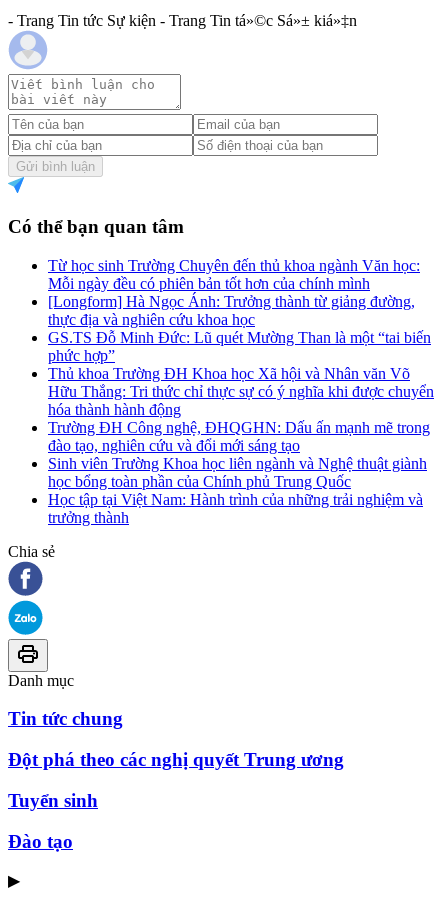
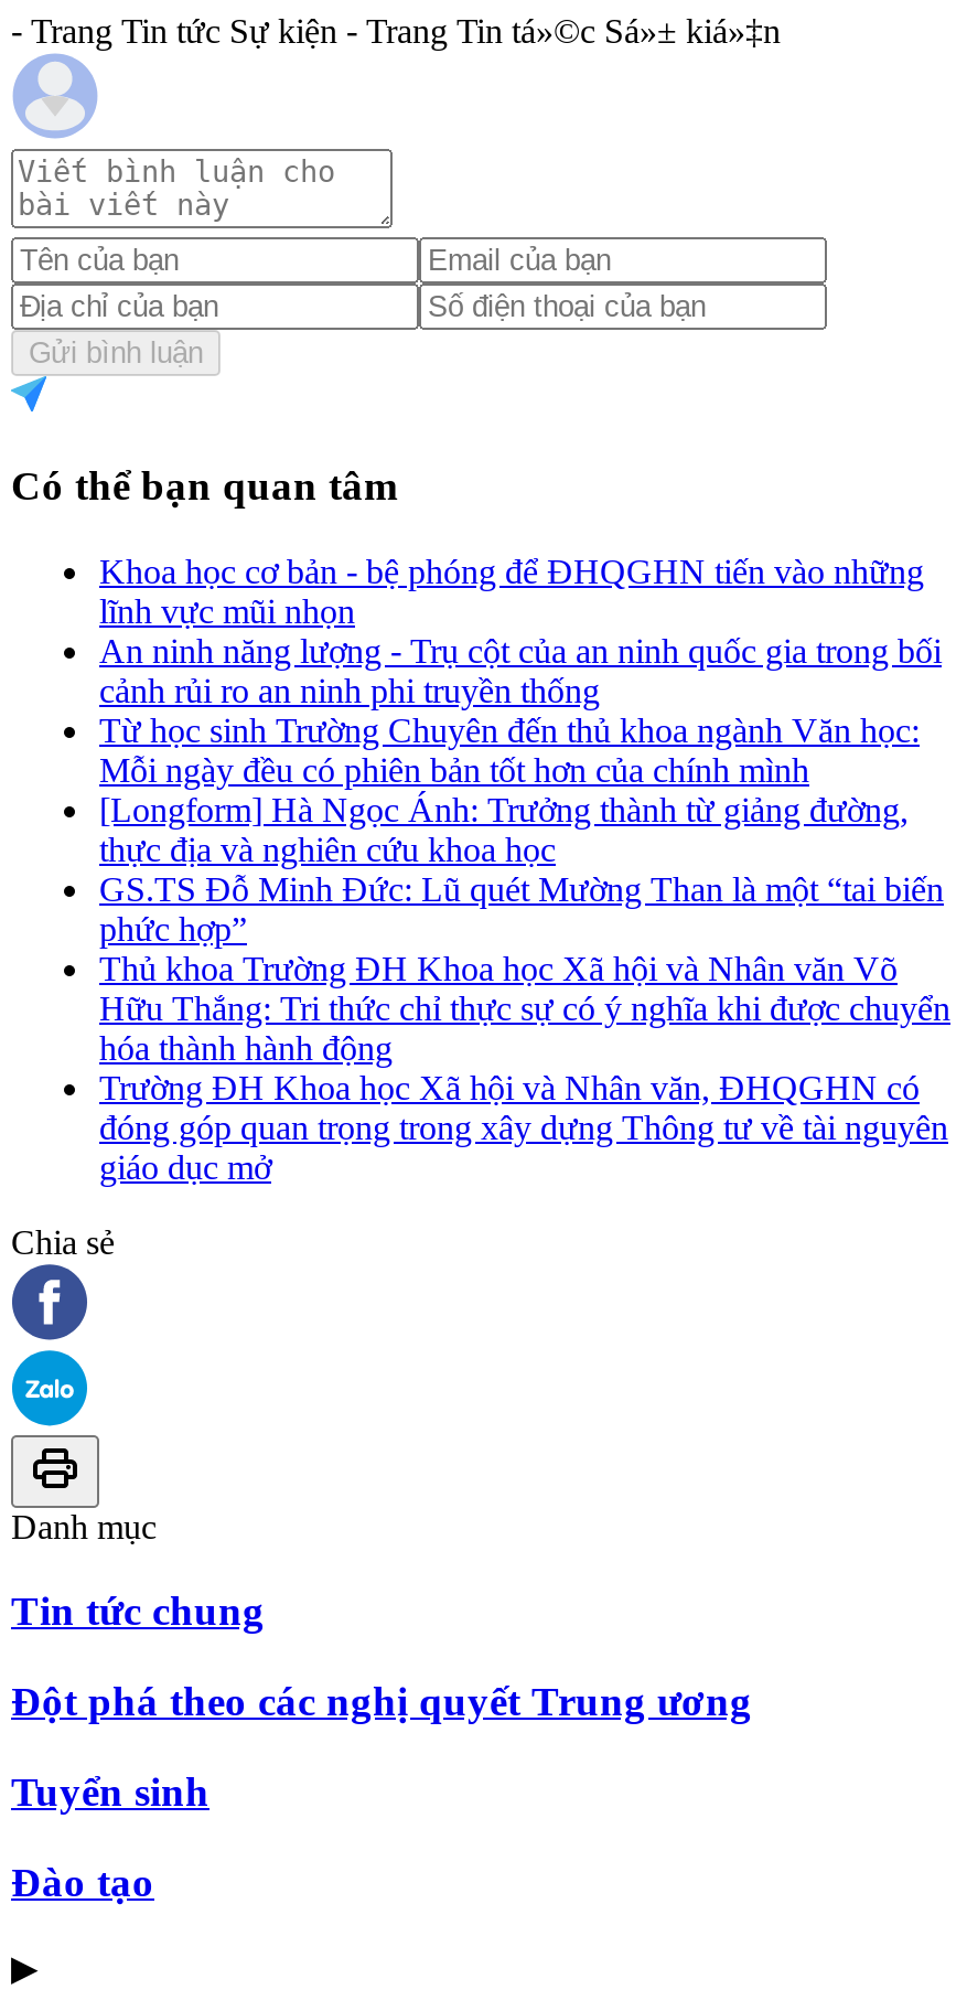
+ Khoa học cơ bản - bệ phóng để ĐHQGHN tiến vào những
+ lĩnh vực mũi nhọn
+ An ninh năng lượng - Trụ cột của an ninh quốc gia trong bối
+ cảnh rủi ro an ninh phi truyền thống

moved down: Từ học sinh Trường Chuyên đến thủ khoa ngành Văn học: | Mỗi ngày đều có phiên bản tốt hơn của chính mình | [Longform] Hà Ngọc Ánh: Trưởng thành từ giảng đường, | ... | Hữu Thắng: Tri thức chỉ thực sự có ý nghĩa khi được chuyển | hóa thành hành động

- Trường ĐH Công nghệ, ĐHQGHN: Dấu ấn mạnh mẽ trong
- đào tạo, nghiên cứu và đổi mới sáng tạo
- Sinh viên Trường Khoa học liên ngành và Nghệ thuật giành
- học bổng toàn phần của Chính phủ Trung Quốc
- Học tập tại Việt Nam: Hành trình của những trải nghiệm và
- trưởng thành
+ Trường ĐH Khoa học Xã hội và Nhân văn, ĐHQGHN có
+ đóng góp quan trọng trong xây dựng Thông tư về tài nguyên
+ giáo dục mở
